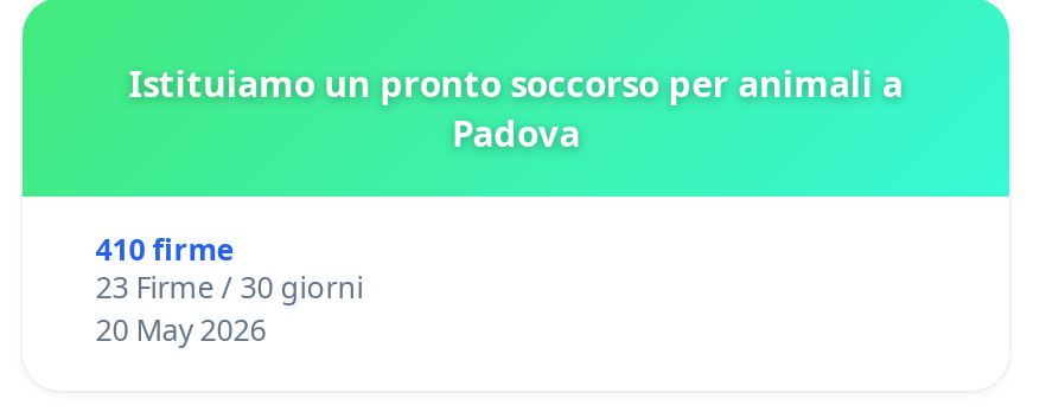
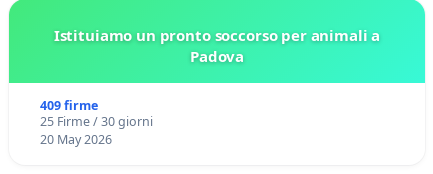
- 410 firme
+ 409 firme

- 23 Firme / 30 giorni
+ 25 Firme / 30 giorni
